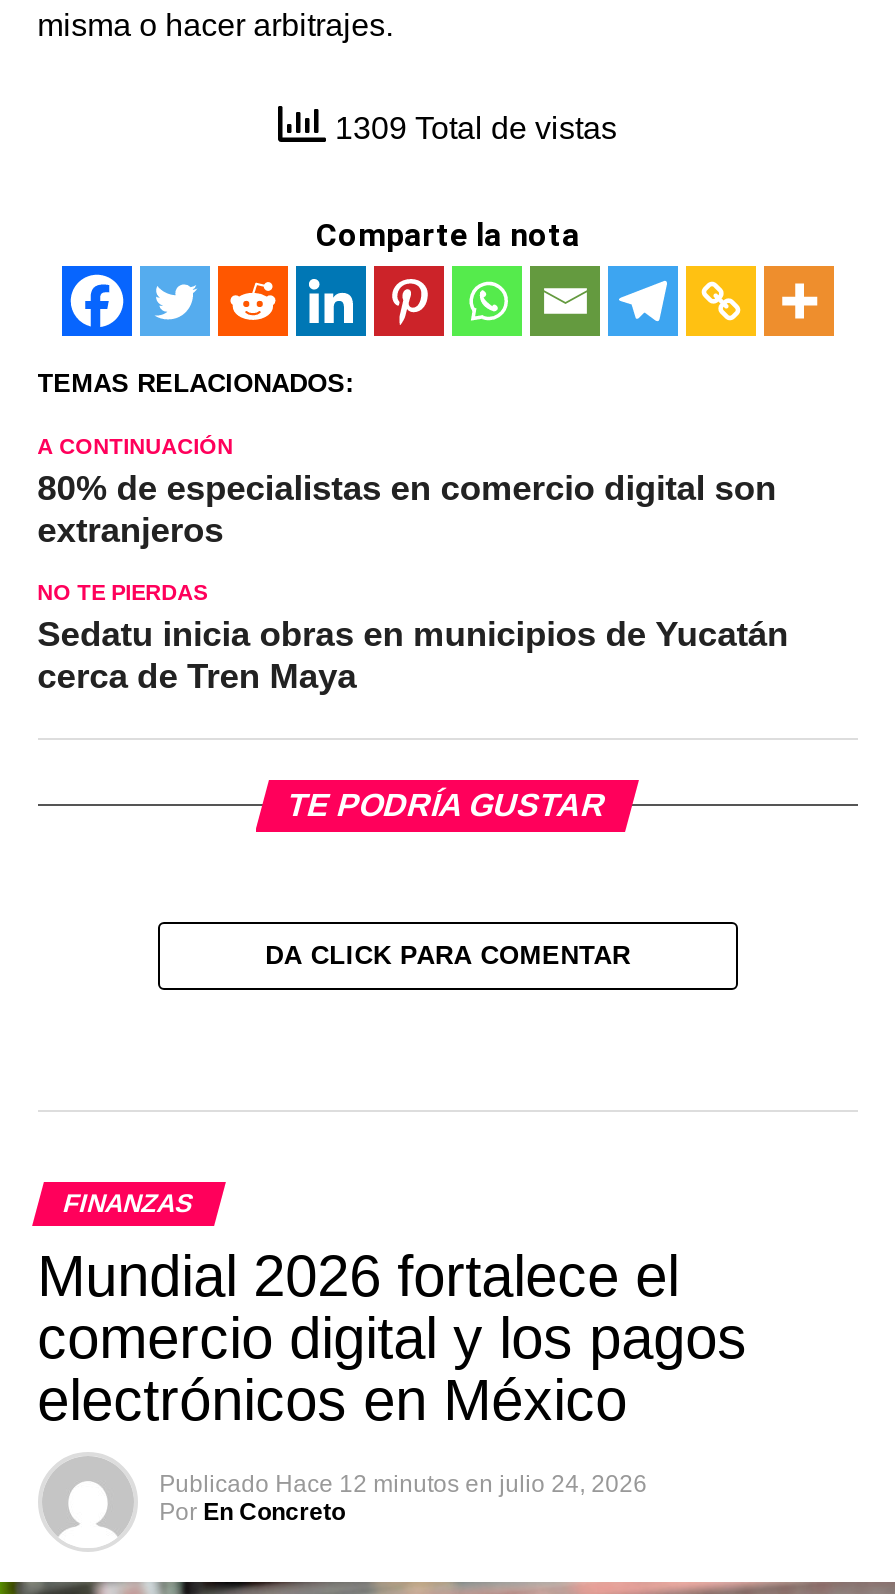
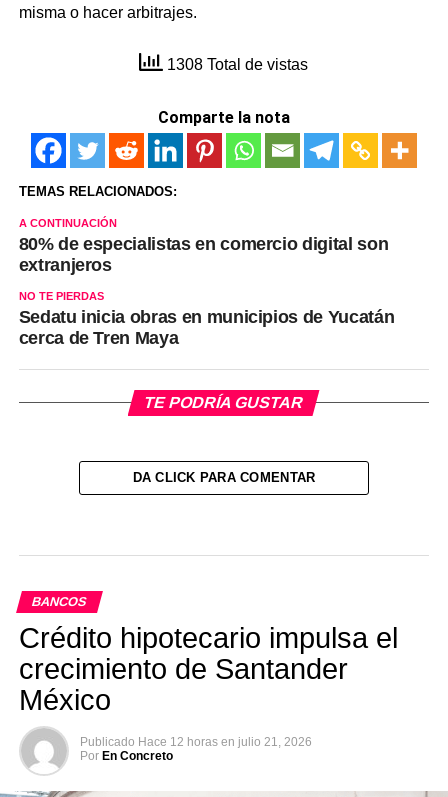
- 1309 Total de vistas
+ 1308 Total de vistas

- FINANZAS
- Mundial 2026 fortalece el
- comercio digital y los pagos
- electrónicos en México
+ BANCOS
+ Crédito hipotecario impulsa el
+ crecimiento de Santander
+ México

- Publicado Hace 12 minutos en julio 24, 2026
+ Publicado Hace 12 horas en julio 21, 2026
